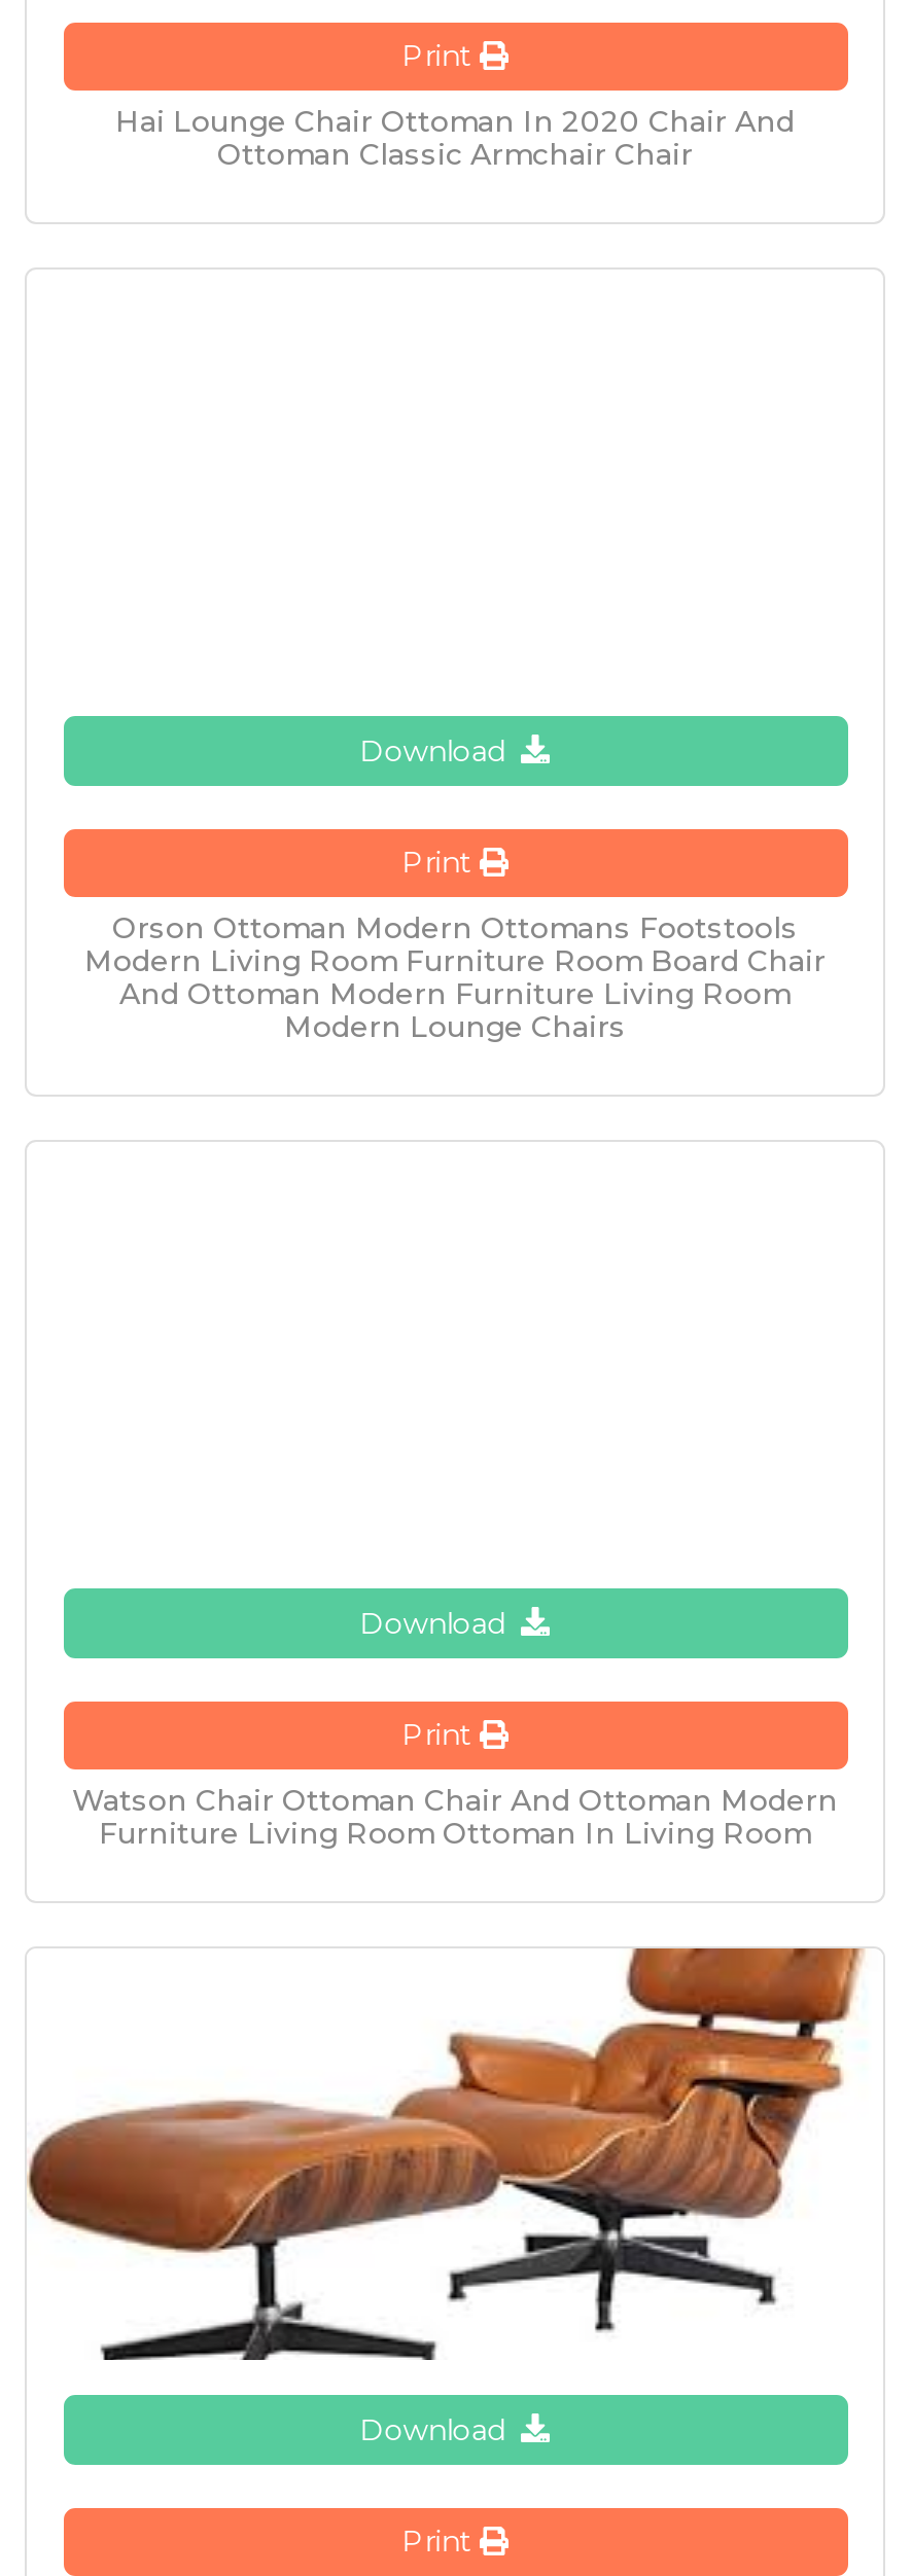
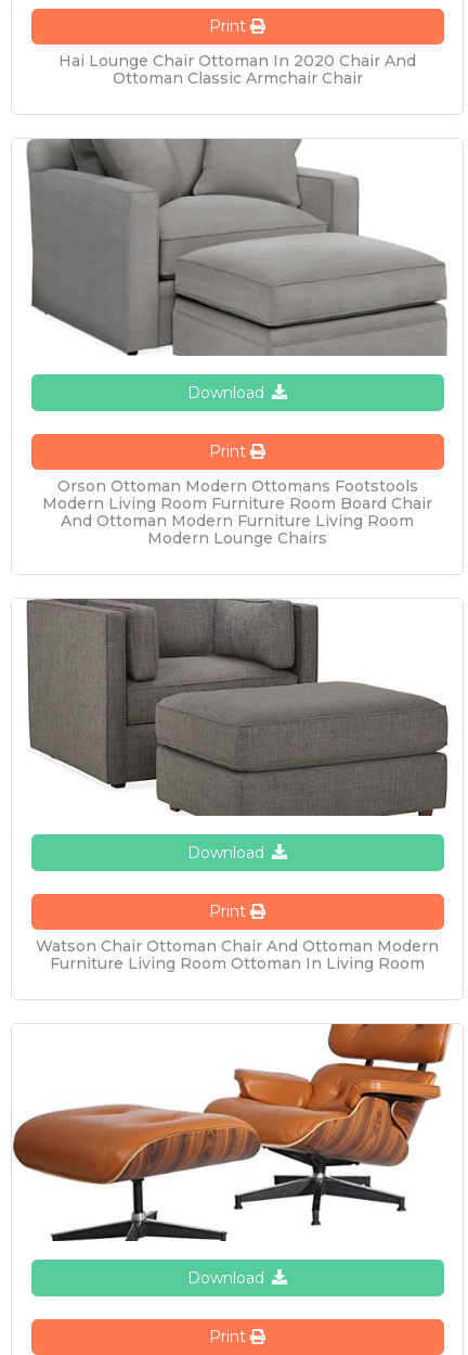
+ [image]

+ [image]
